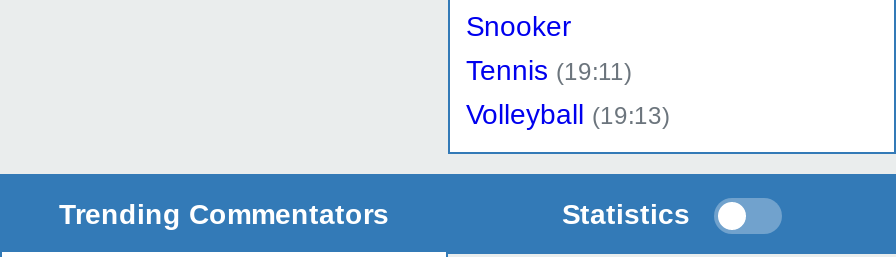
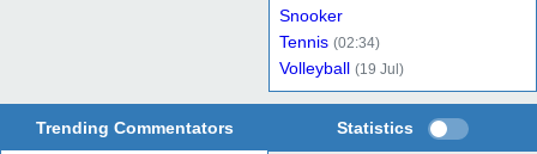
- Tennis (19:11)
- Volleyball (19:13)
+ Tennis (02:34)
+ Volleyball (19 Jul)
